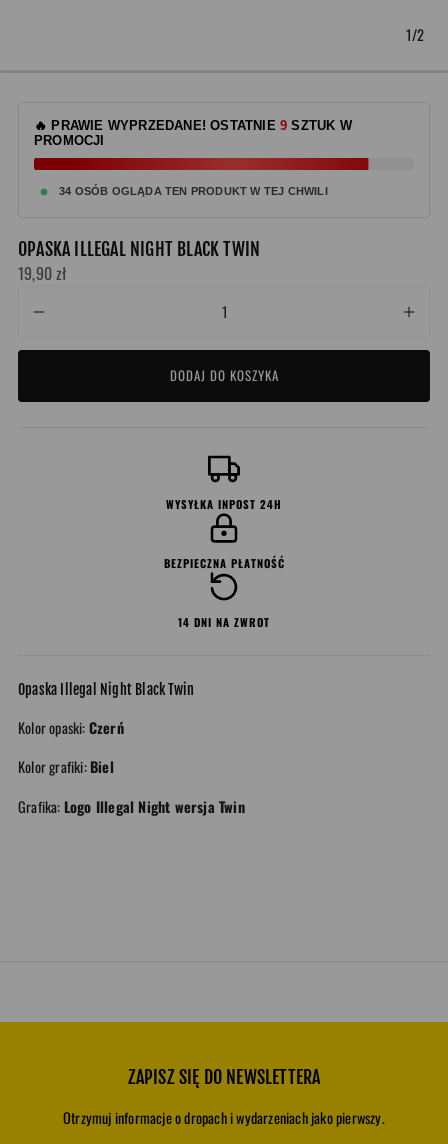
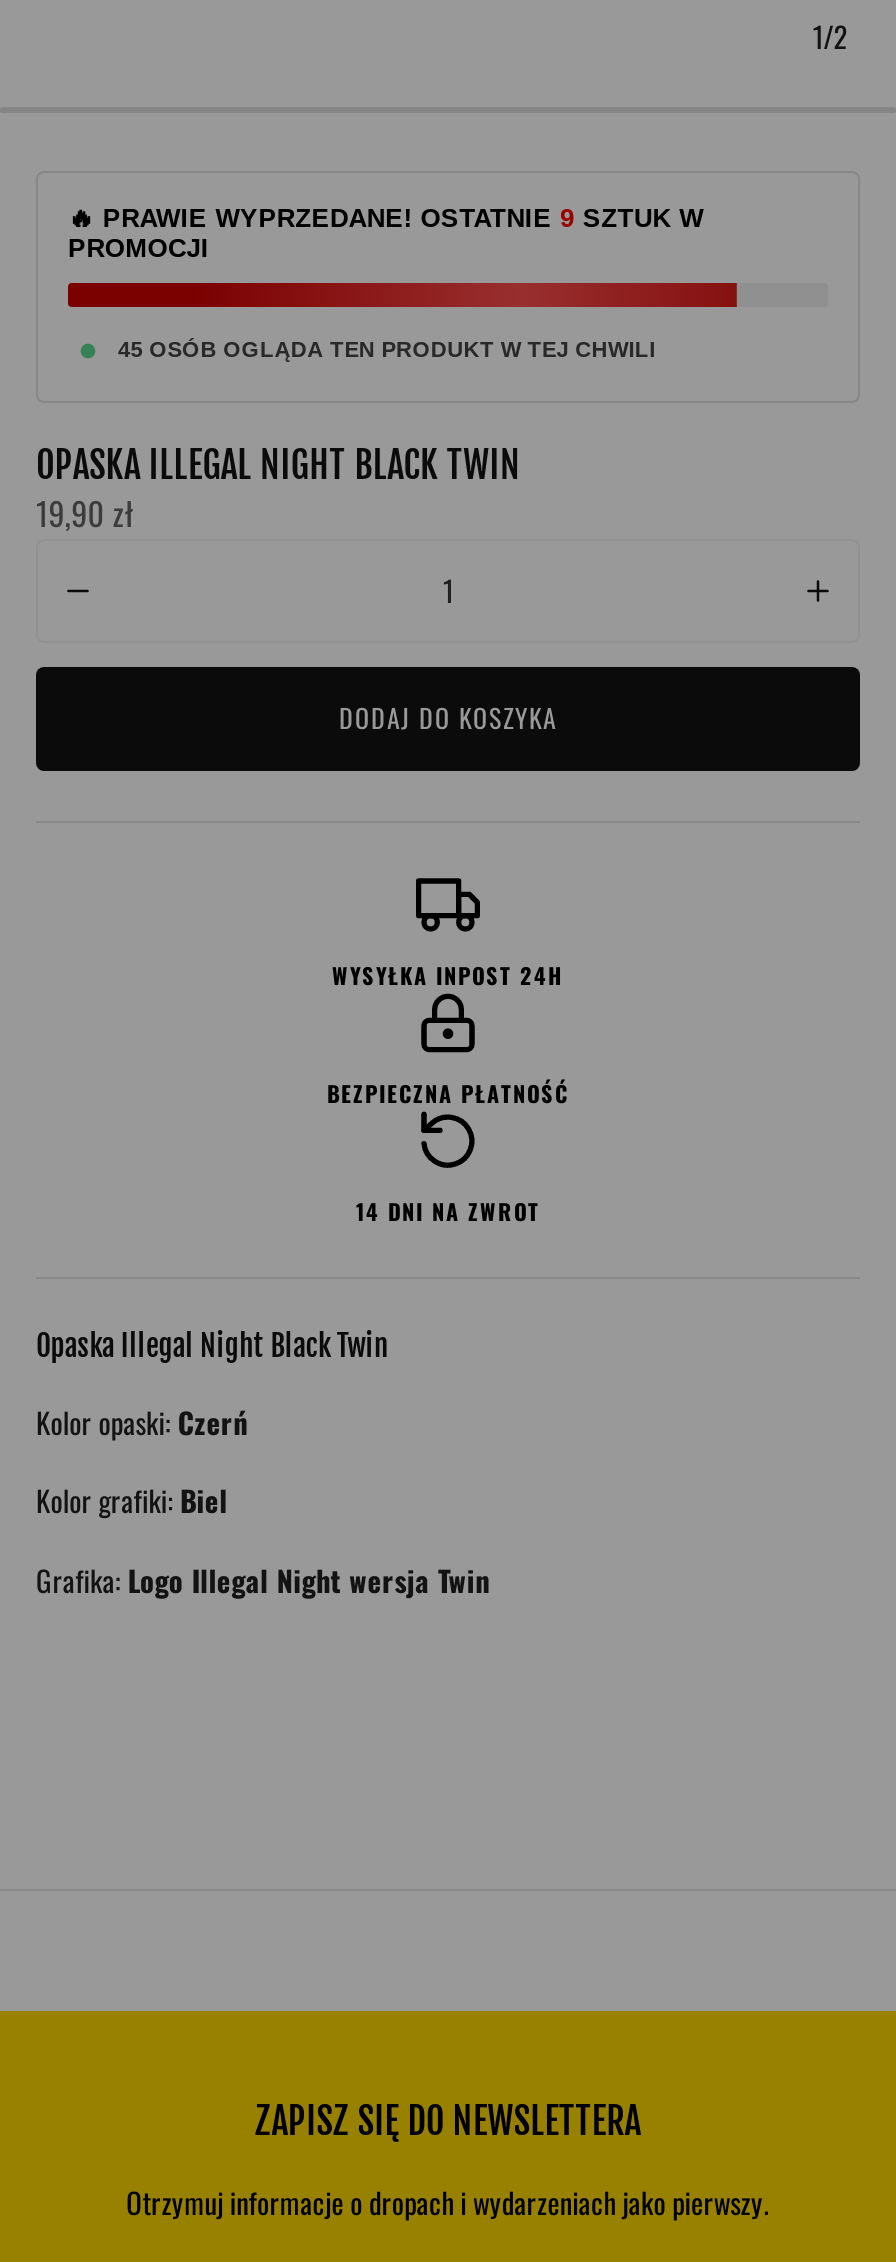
- 34 OSÓB OGLĄDA TEN PRODUKT W TEJ CHWILI
+ 45 OSÓB OGLĄDA TEN PRODUKT W TEJ CHWILI
